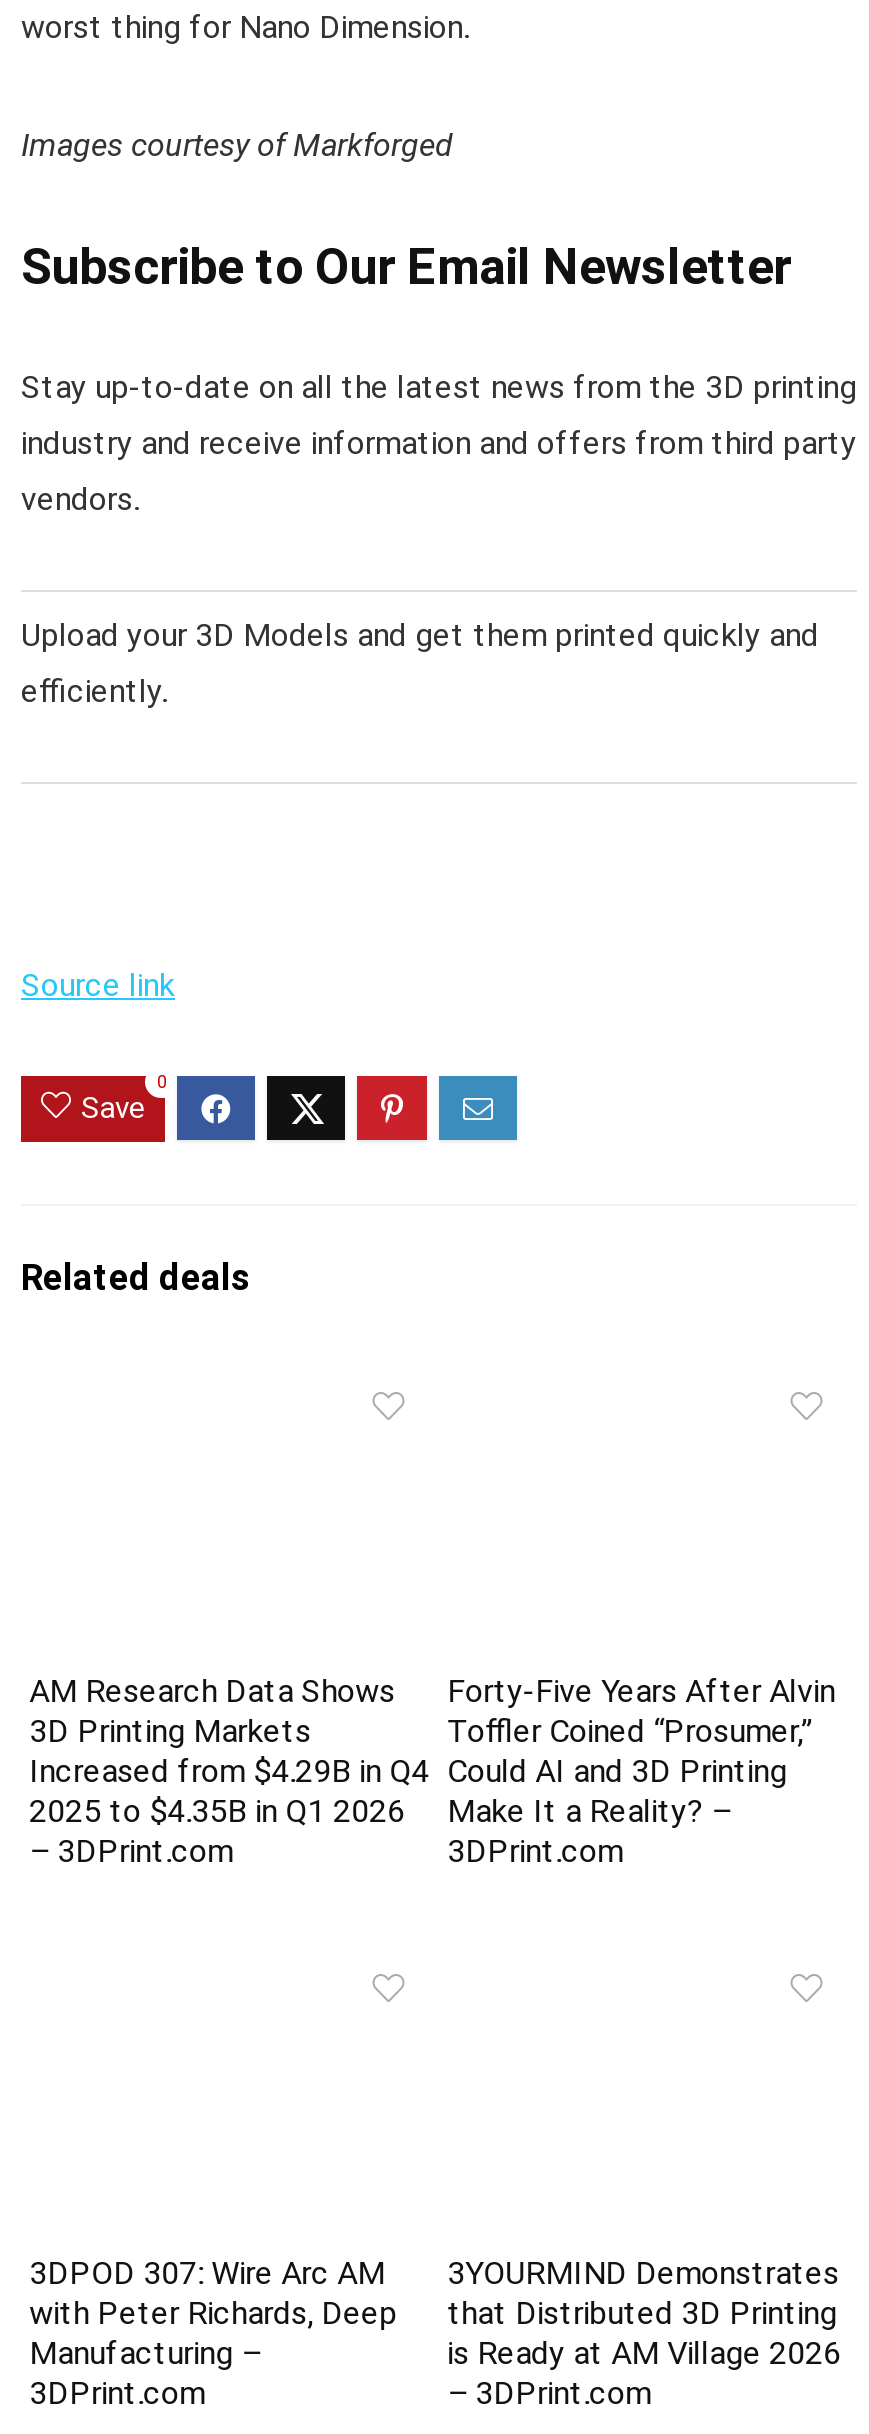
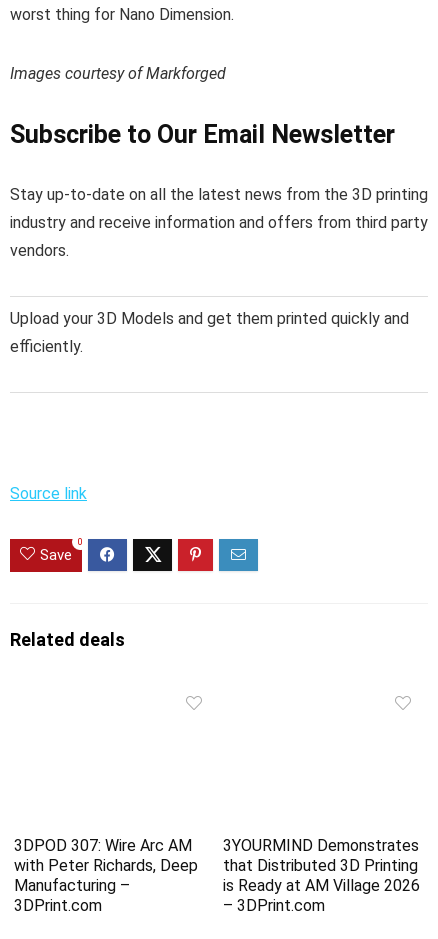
- AM Research Data Shows
- 3D Printing Markets
- Increased from $4.29B in Q4
- 2025 to $4.35B in Q1 2026
- – 3DPrint.com

- Forty-Five Years After Alvin
- Toffler Coined “Prosumer,”
- Could AI and 3D Printing
- Make It a Reality? –
- 3DPrint.com
